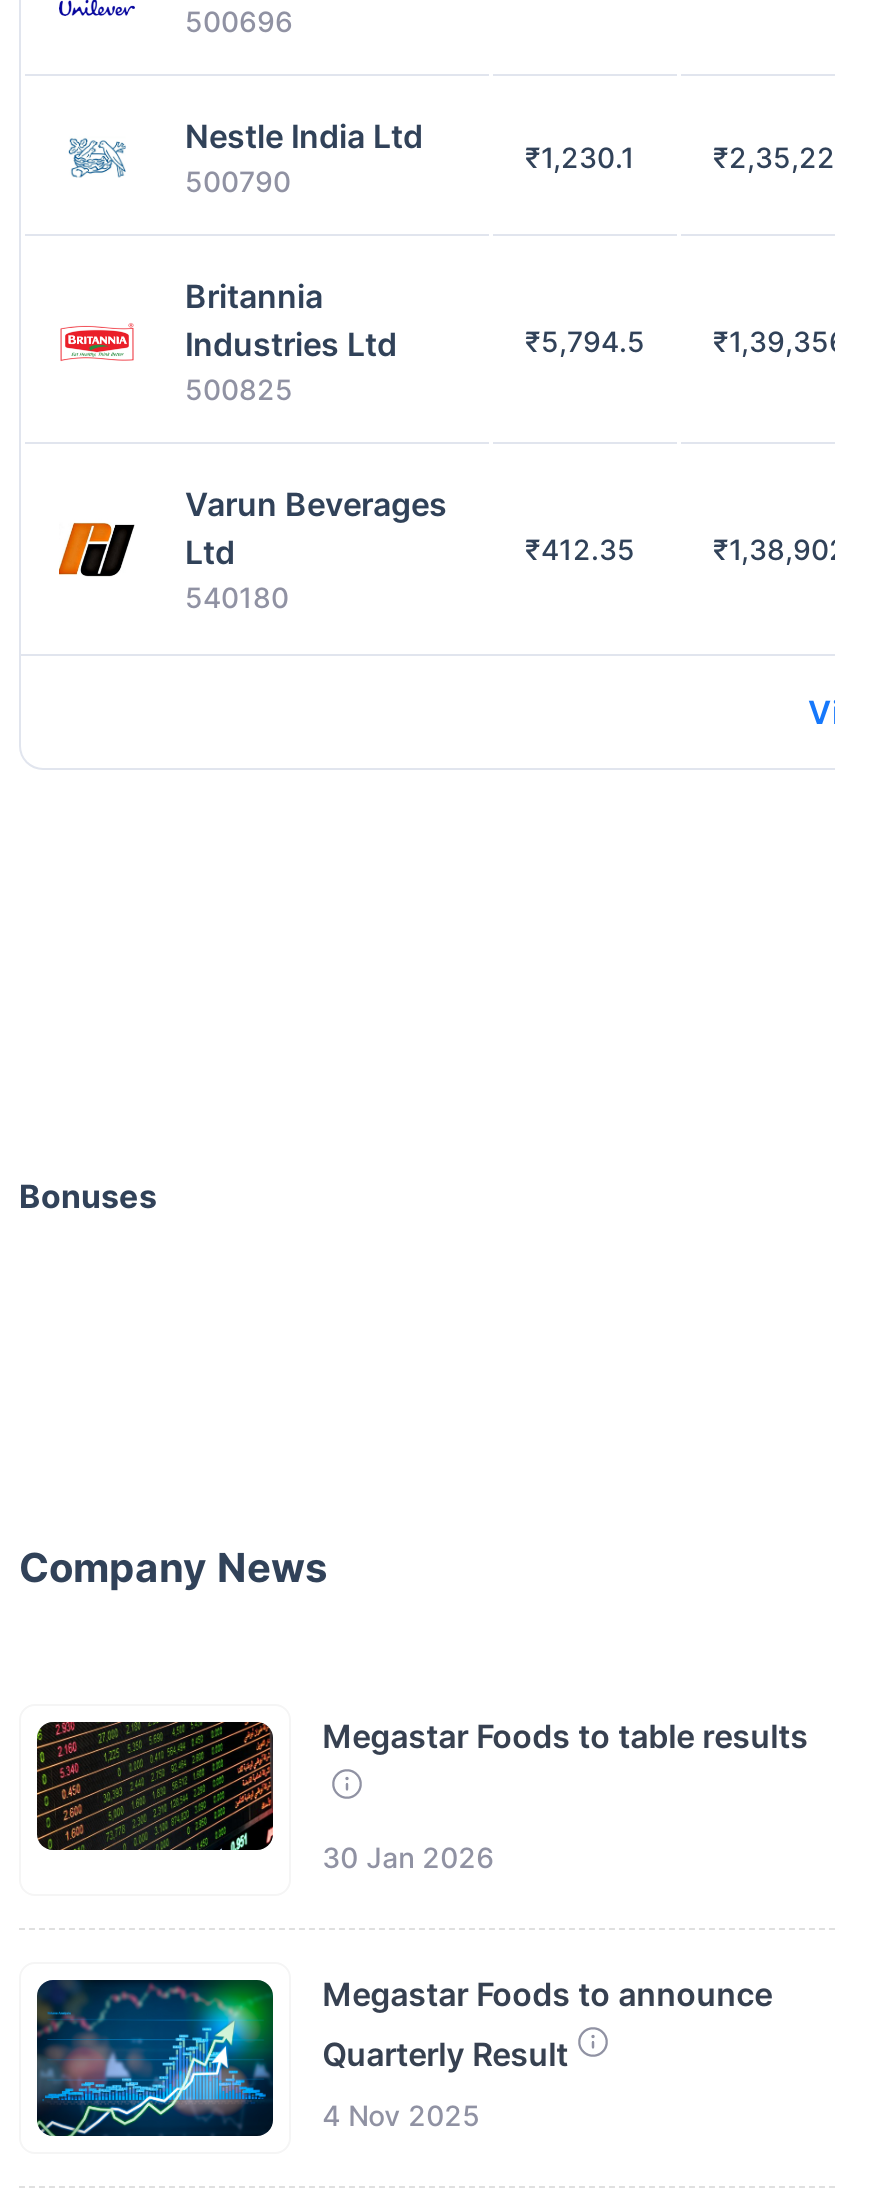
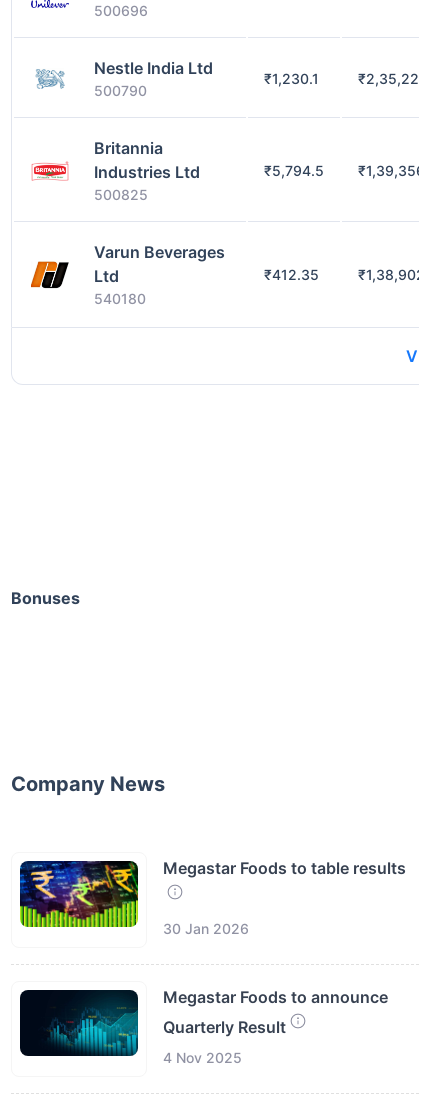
- [image]
+ [image]

- [image]
+ [image]
